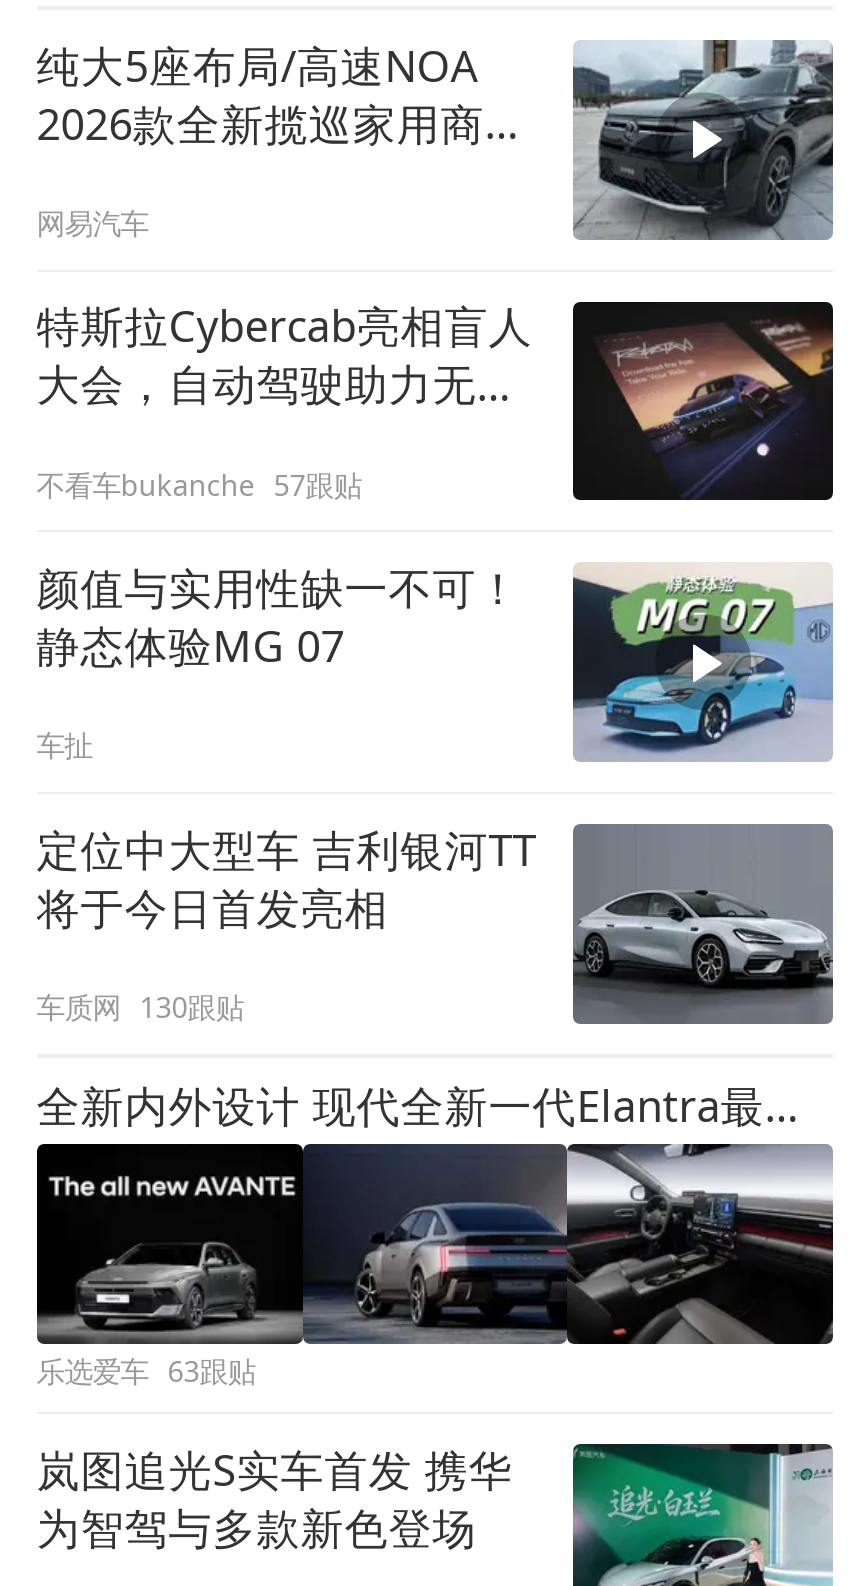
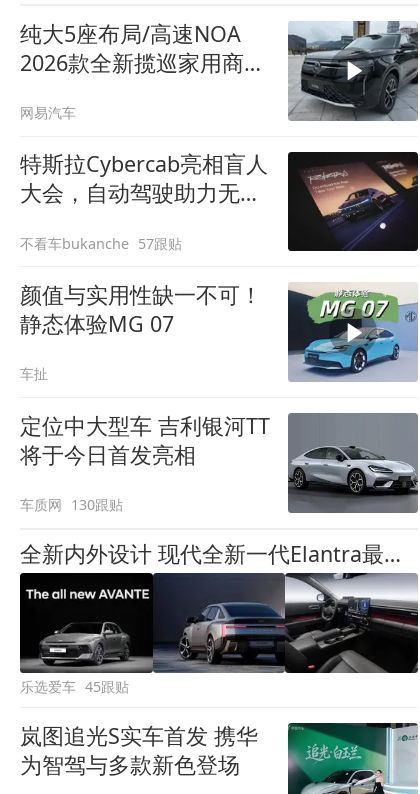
- 乐选爱车 63跟贴
+ 乐选爱车 45跟贴
